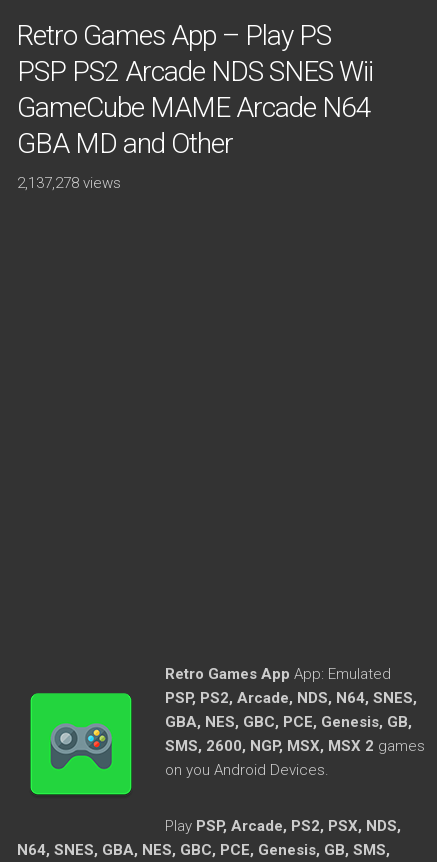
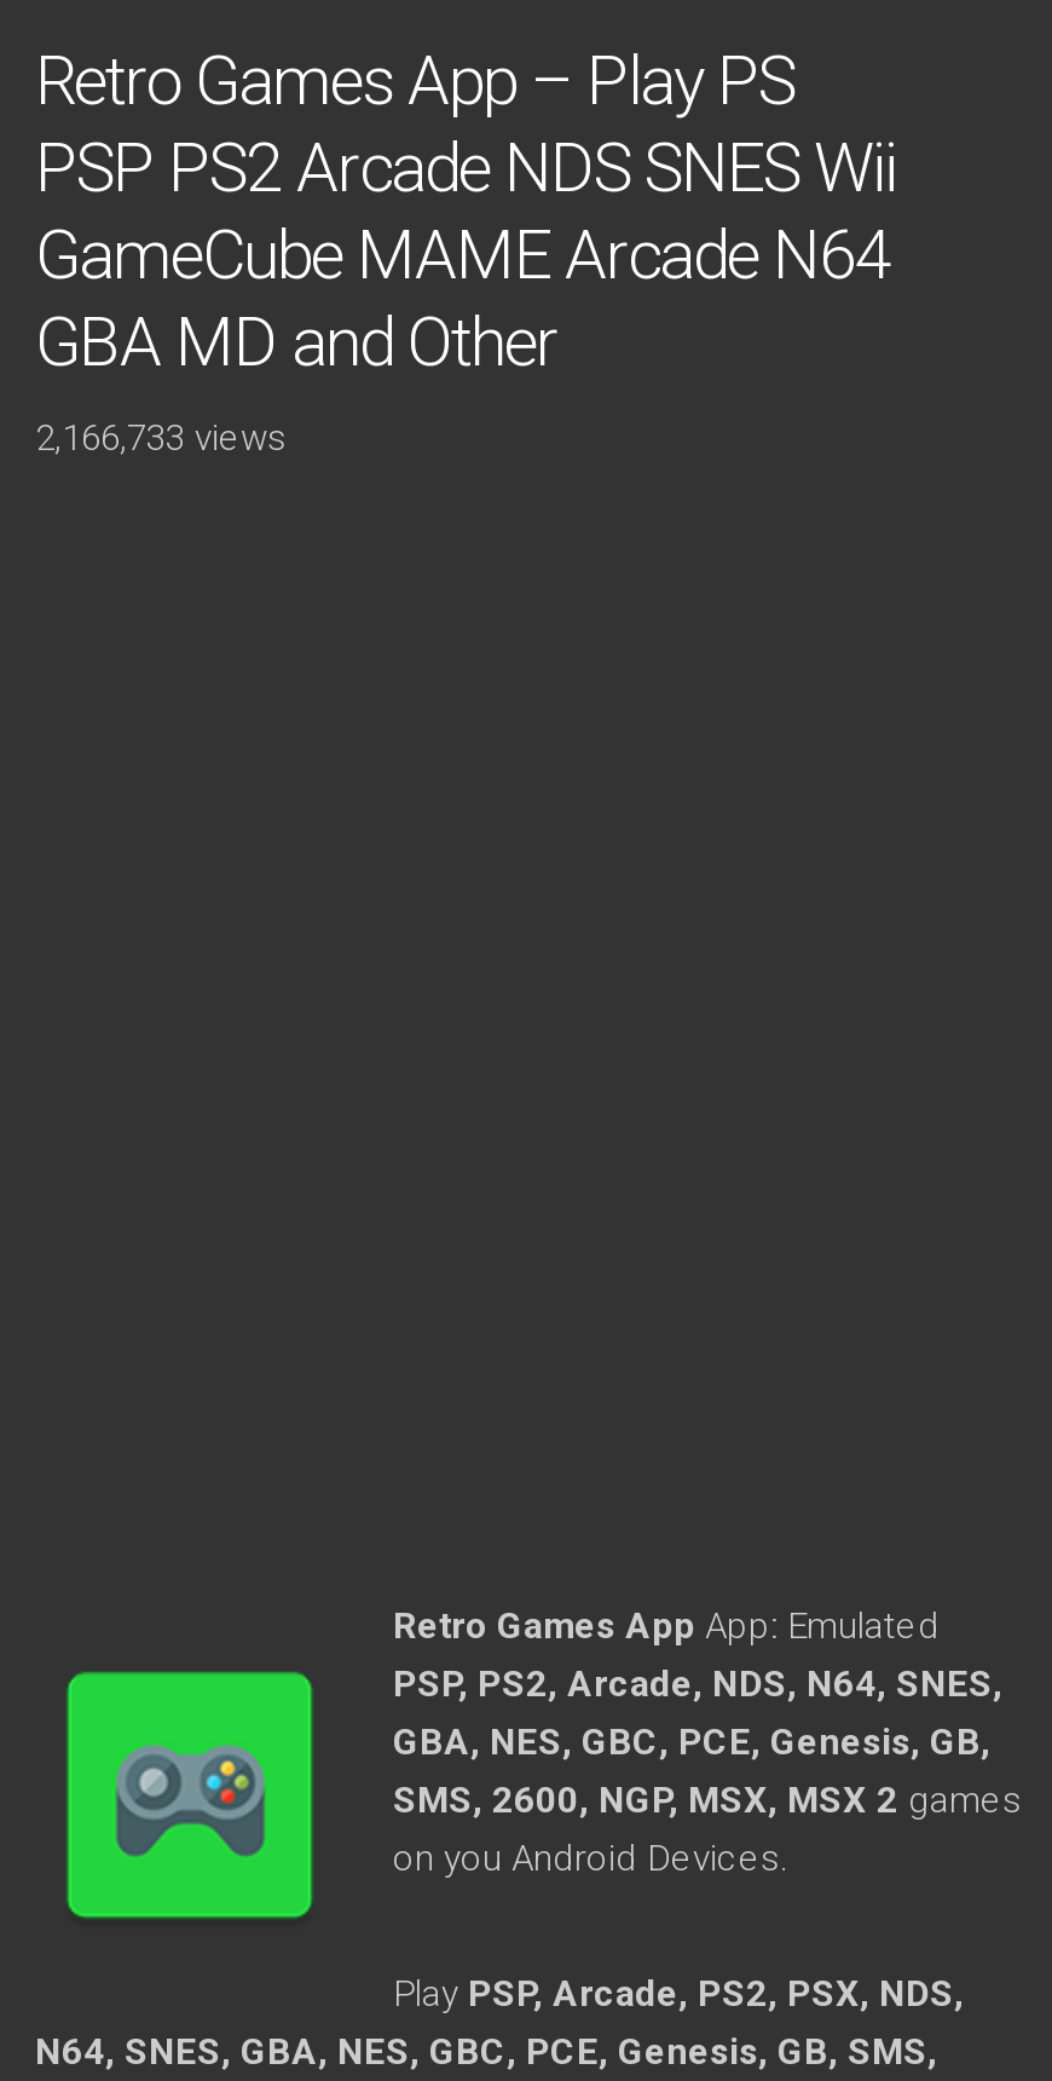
- 2,137,278 views
+ 2,166,733 views
